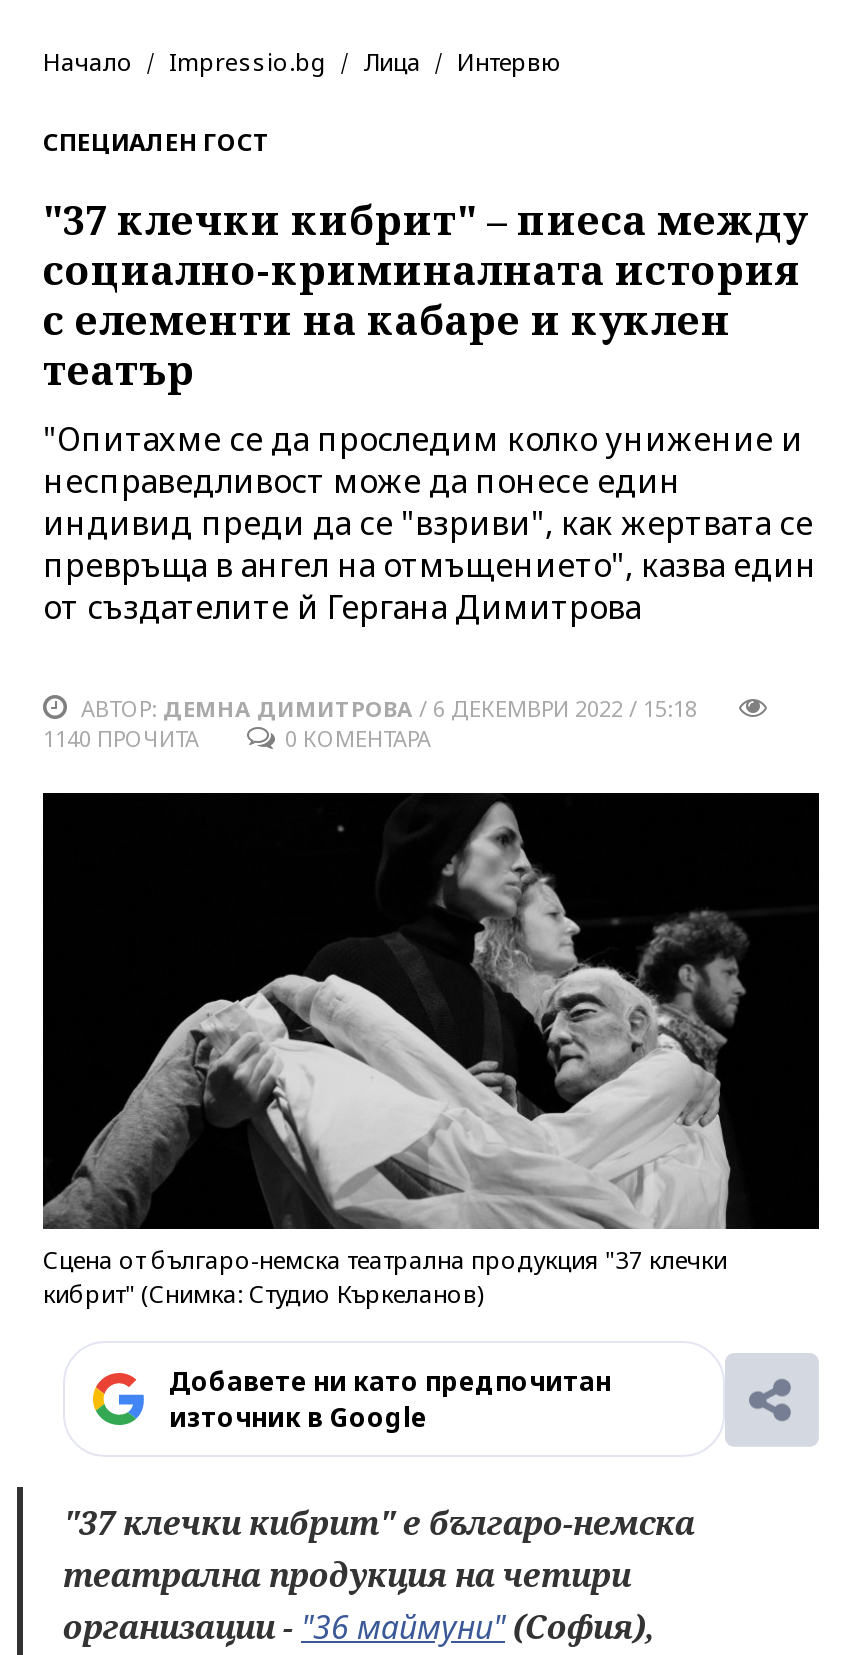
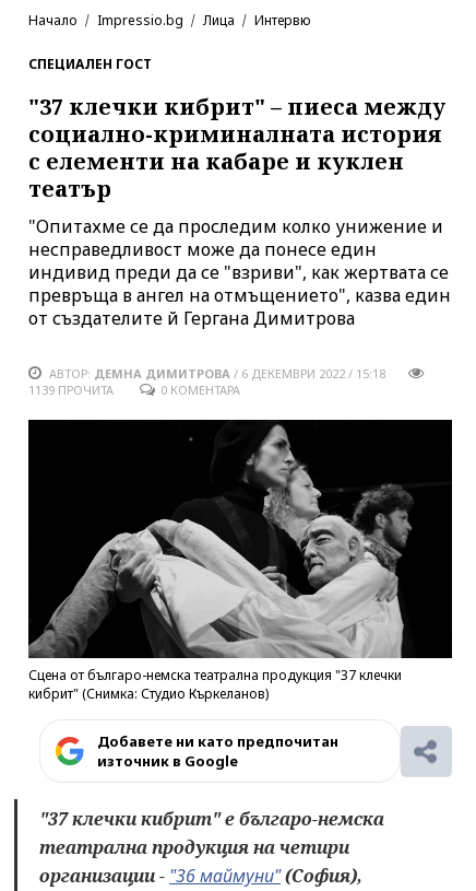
- 1140 ПРОЧИТА 0 КОМЕНТАРА
+ 1139 ПРОЧИТА 0 КОМЕНТАРА
